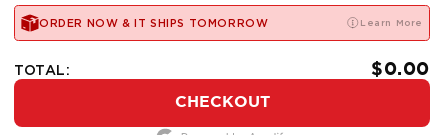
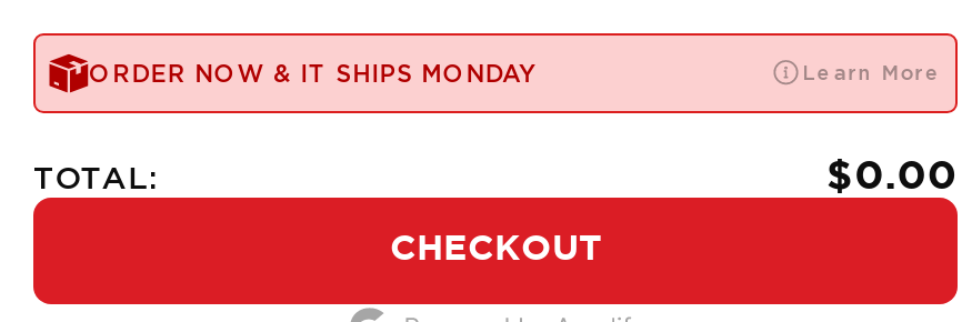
- ORDER NOW & IT SHIPS TOMORROW
+ ORDER NOW & IT SHIPS MONDAY
